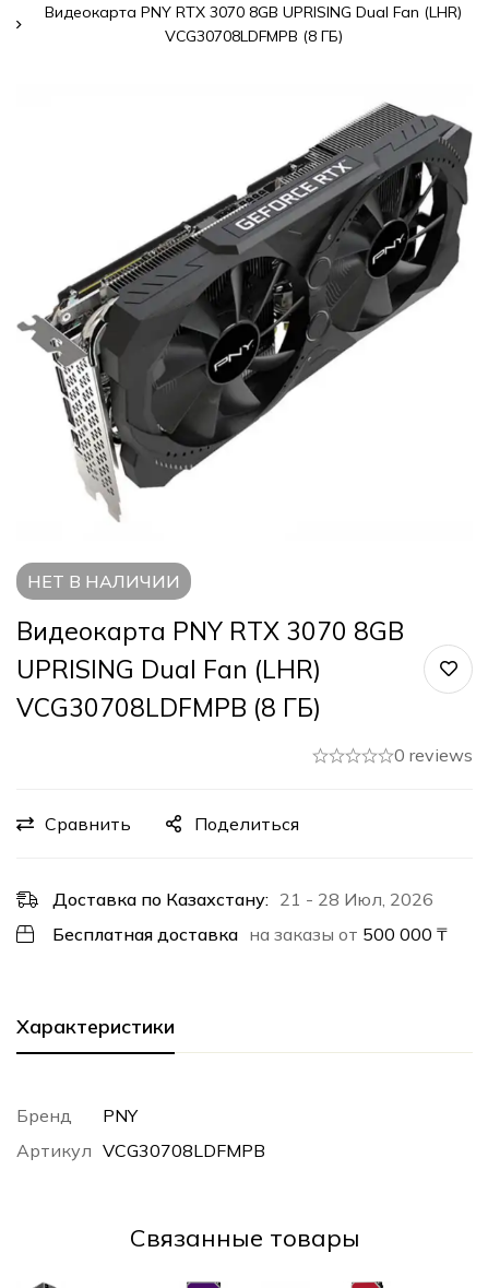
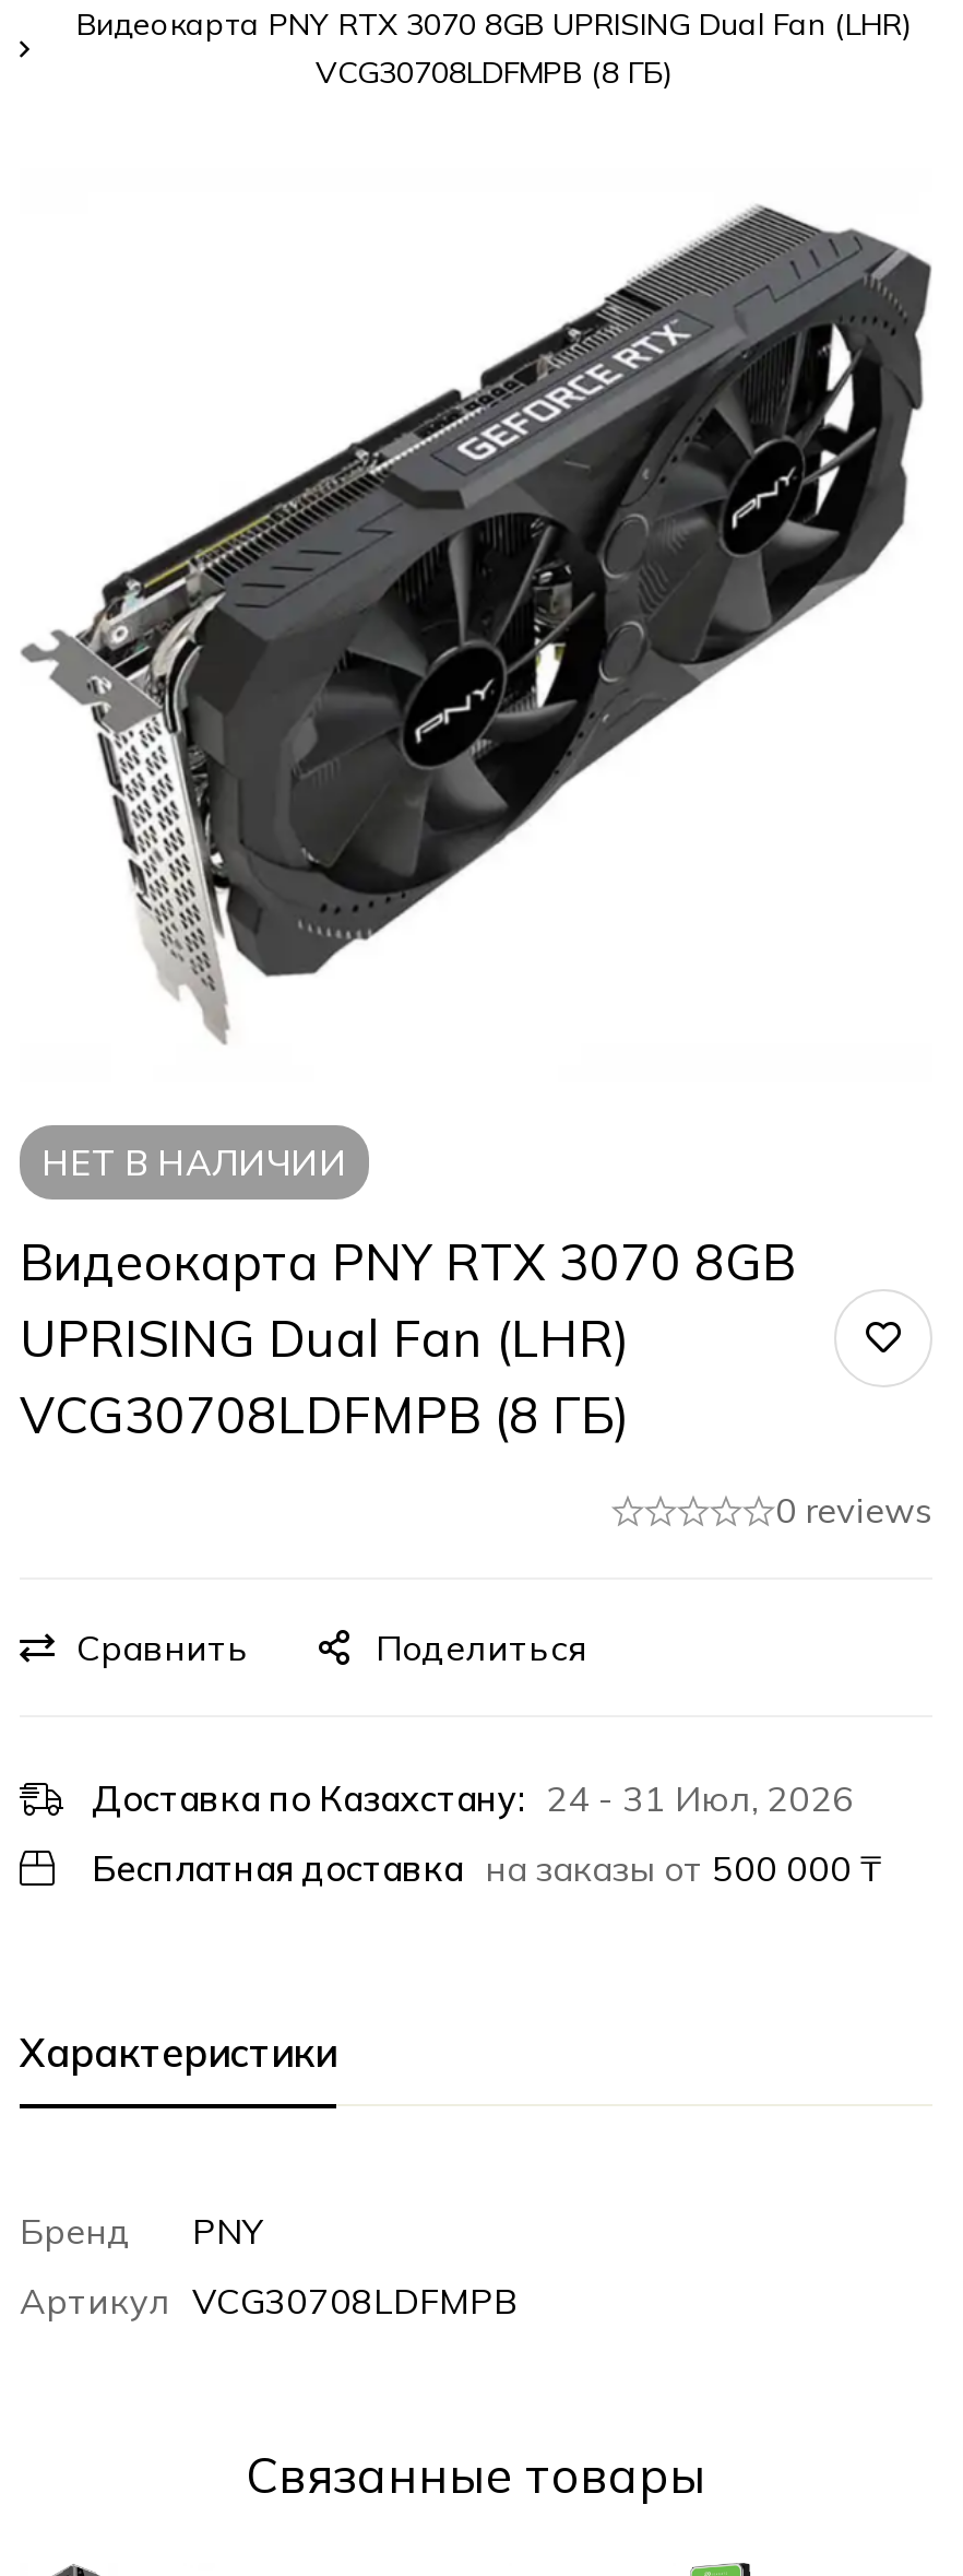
- Доставка по Казахстану: 21 - 28 Июл, 2026
+ Доставка по Казахстану: 24 - 31 Июл, 2026
